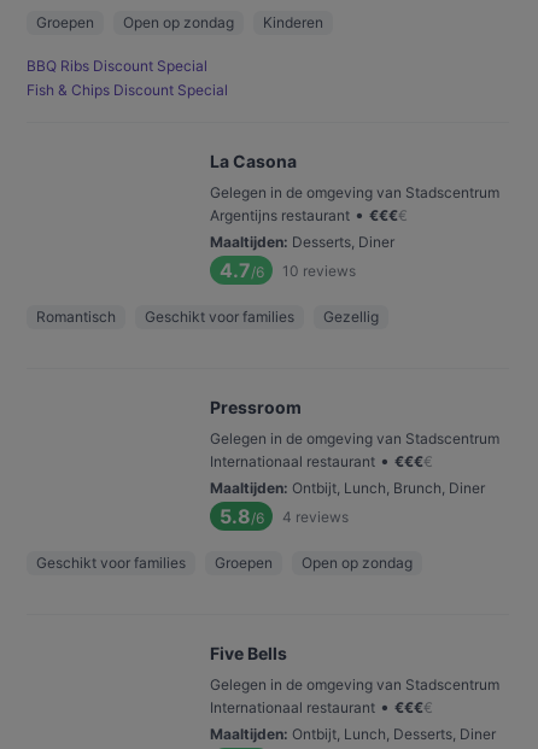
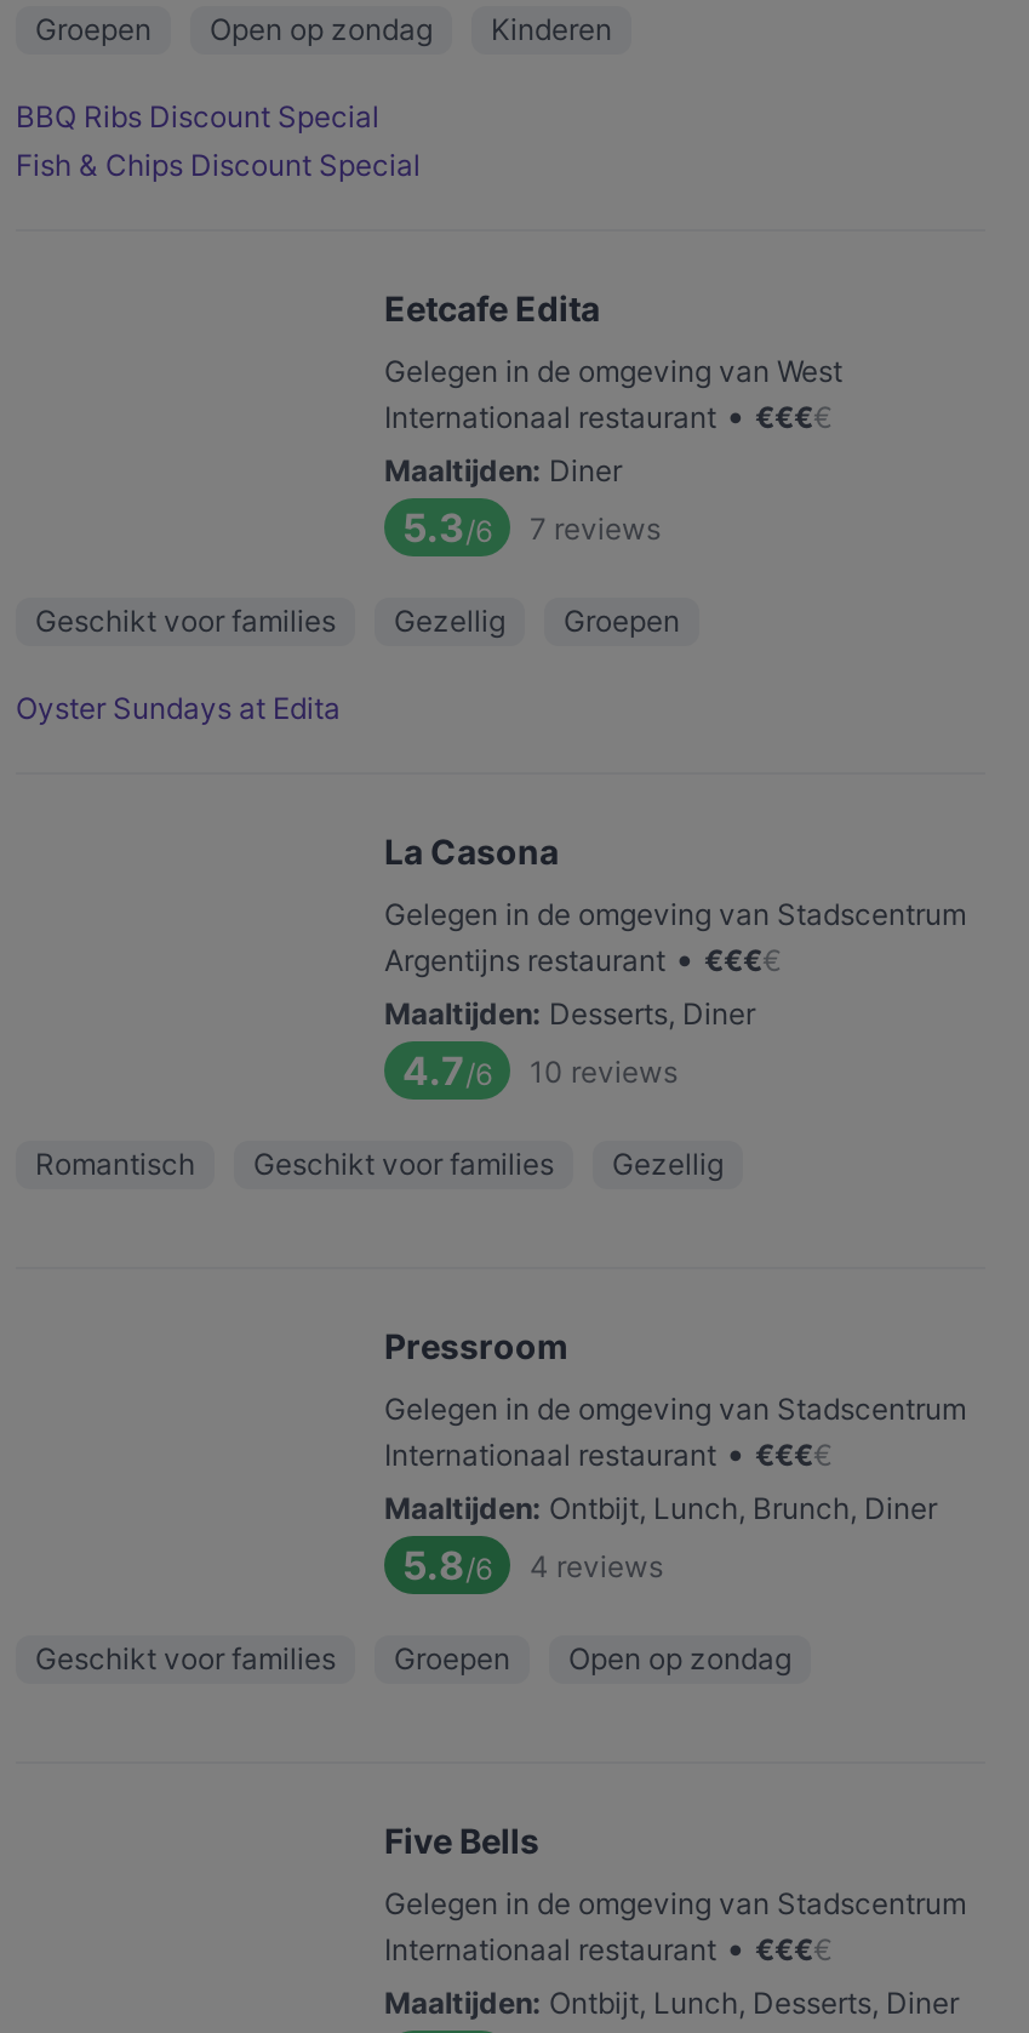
+ Eetcafe Edita
+ Gelegen in de omgeving van West
+ Internationaal restaurant • €€€€
+ Maaltijden: Diner
+ 5.3/6
+ 7 reviews
+ Geschikt voor families
+ Gezellig
+ Groepen
+ Oyster Sundays at Edita
